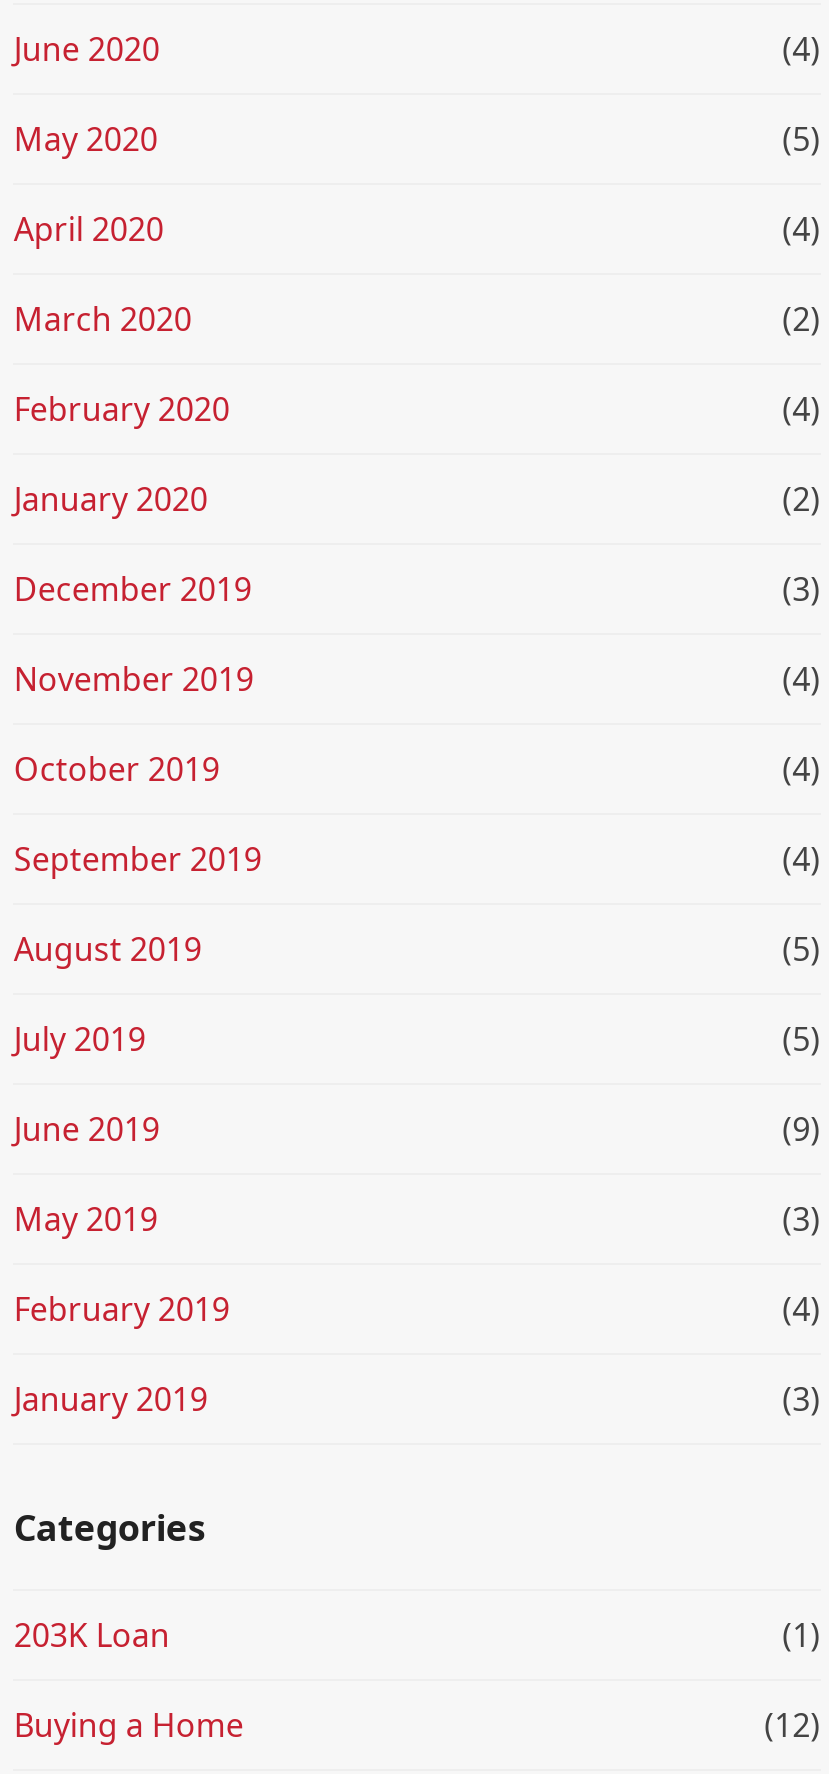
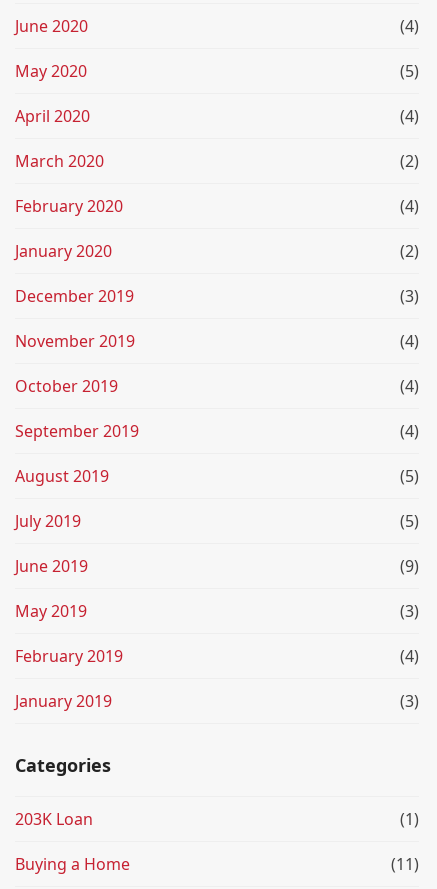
- (12)
+ (11)
